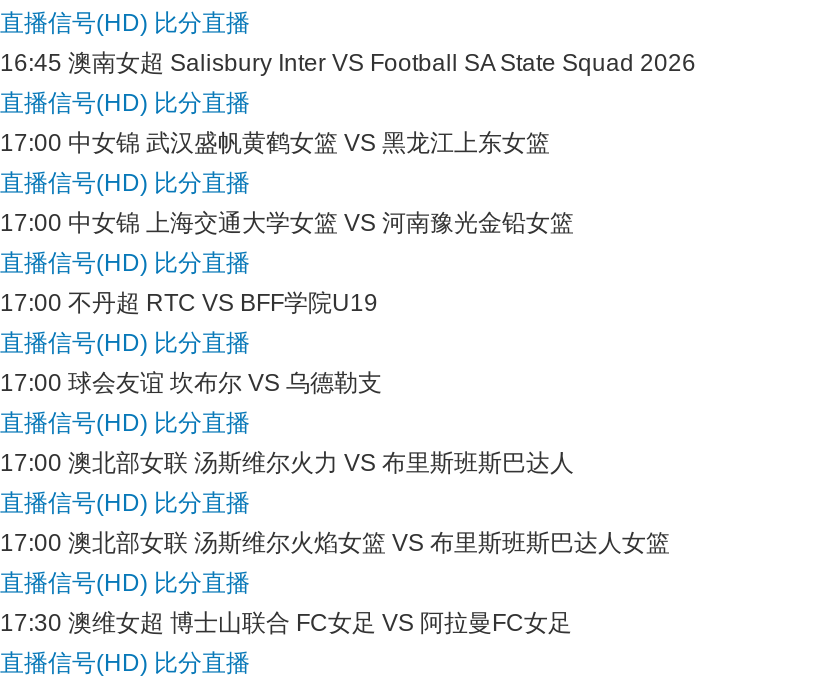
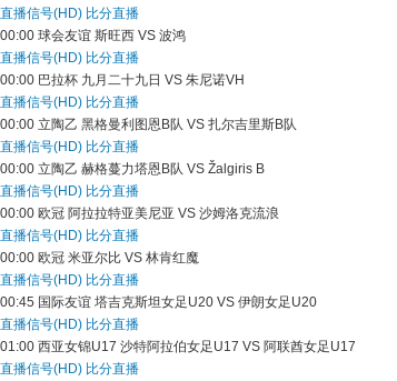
- 16:45 澳南女超Salisbury Inter VS Football SA State Squad 2026
+ 00:00 球会友谊斯旺西 VS 波鸿

- 17:00 中女锦武汉盛帆黄鹤女篮 VS 黑龙江上东女篮
+ 00:00 巴拉杯九月二十九日 VS 朱尼诺VH

- 17:00 中女锦上海交通大学女篮 VS 河南豫光金铅女篮
+ 00:00 立陶乙黑格曼利图恩B队 VS 扎尔吉里斯B队

- 17:00 不丹超RTC VS BFF学院U19
+ 00:00 立陶乙赫格蔓力塔恩B队 VS Žalgiris B

- 17:00 球会友谊坎布尔 VS 乌德勒支
+ 00:00 欧冠阿拉拉特亚美尼亚 VS 沙姆洛克流浪

- 17:00 澳北部女联汤斯维尔火力 VS 布里斯班斯巴达人
+ 00:00 欧冠米亚尔比 VS 林肯红魔

- 17:00 澳北部女联汤斯维尔火焰女篮 VS 布里斯班斯巴达人女篮
+ 00:45 国际友谊塔吉克斯坦女足U20 VS 伊朗女足U20

- 17:30 澳维女超博士山联合 FC女足 VS 阿拉曼FC女足
+ 01:00 西亚女锦U17沙特阿拉伯女足U17 VS 阿联酋女足U17
